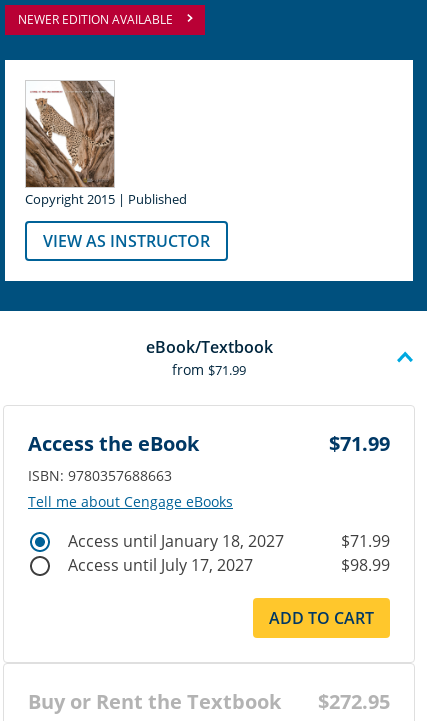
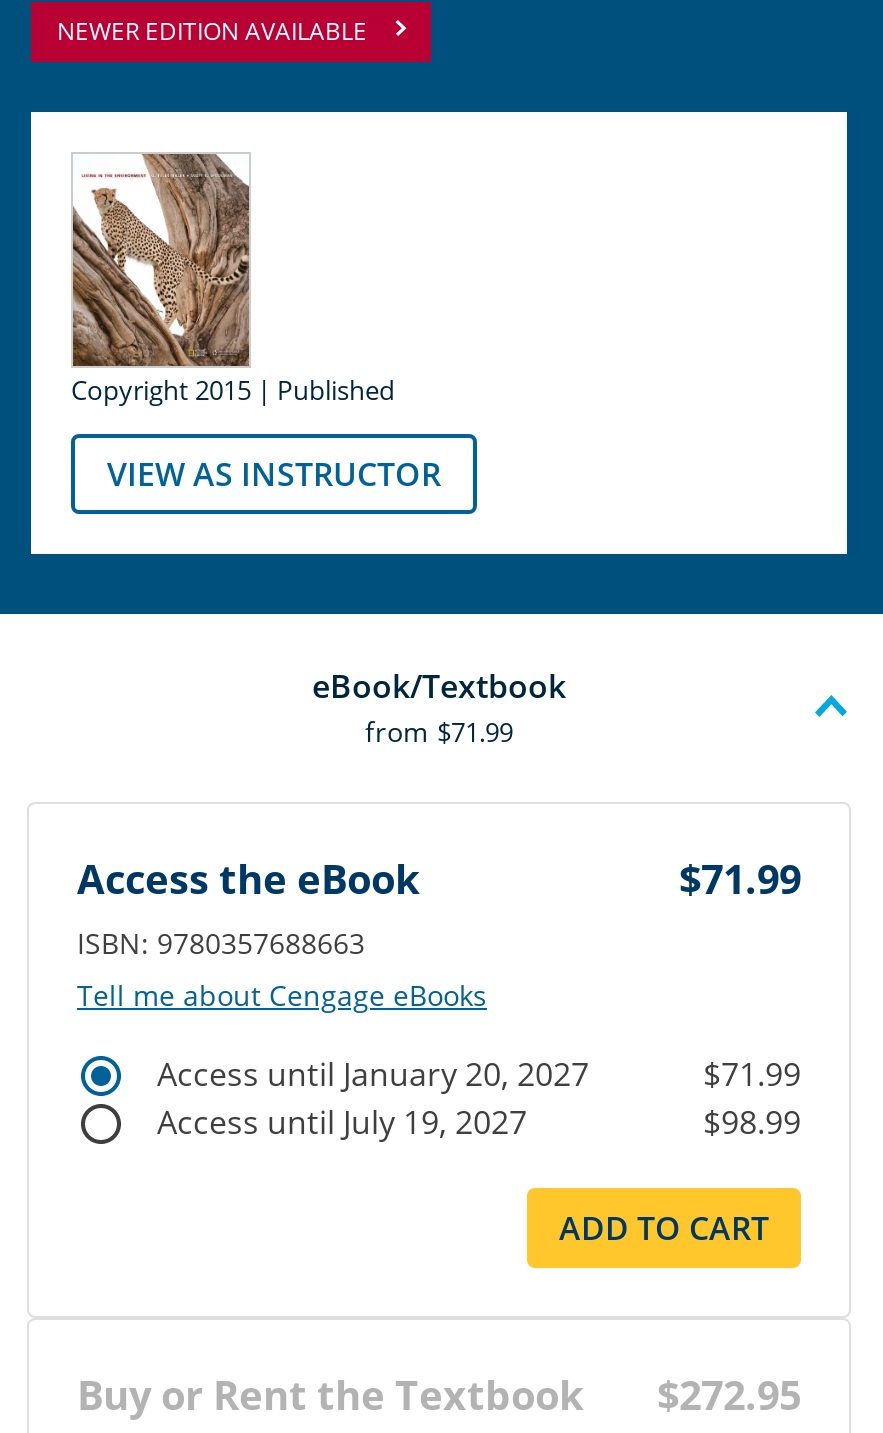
- Access until January 18, 2027
+ Access until January 20, 2027

- Access until July 17, 2027
+ Access until July 19, 2027
